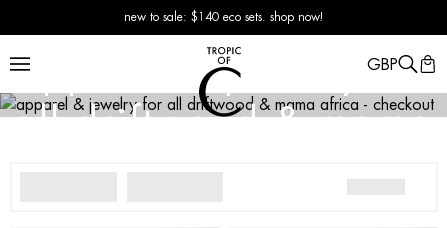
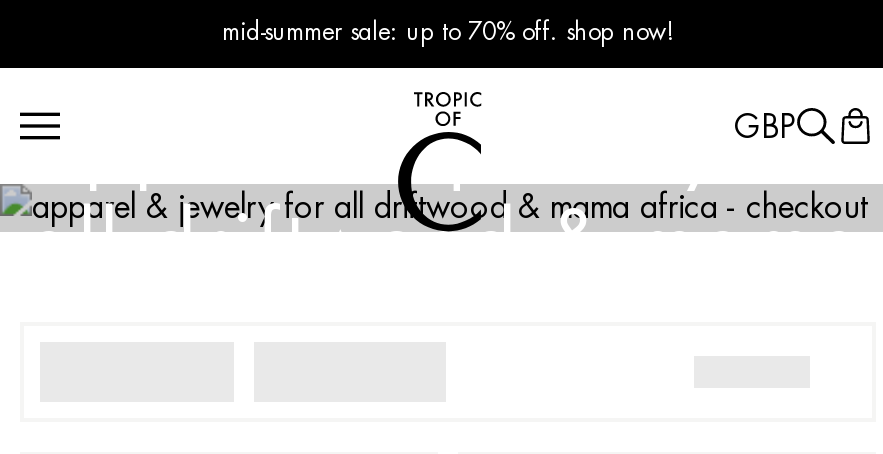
- new to sale: $140 eco sets. shop now!
+ mid-summer sale: up to 70% off. shop now!
